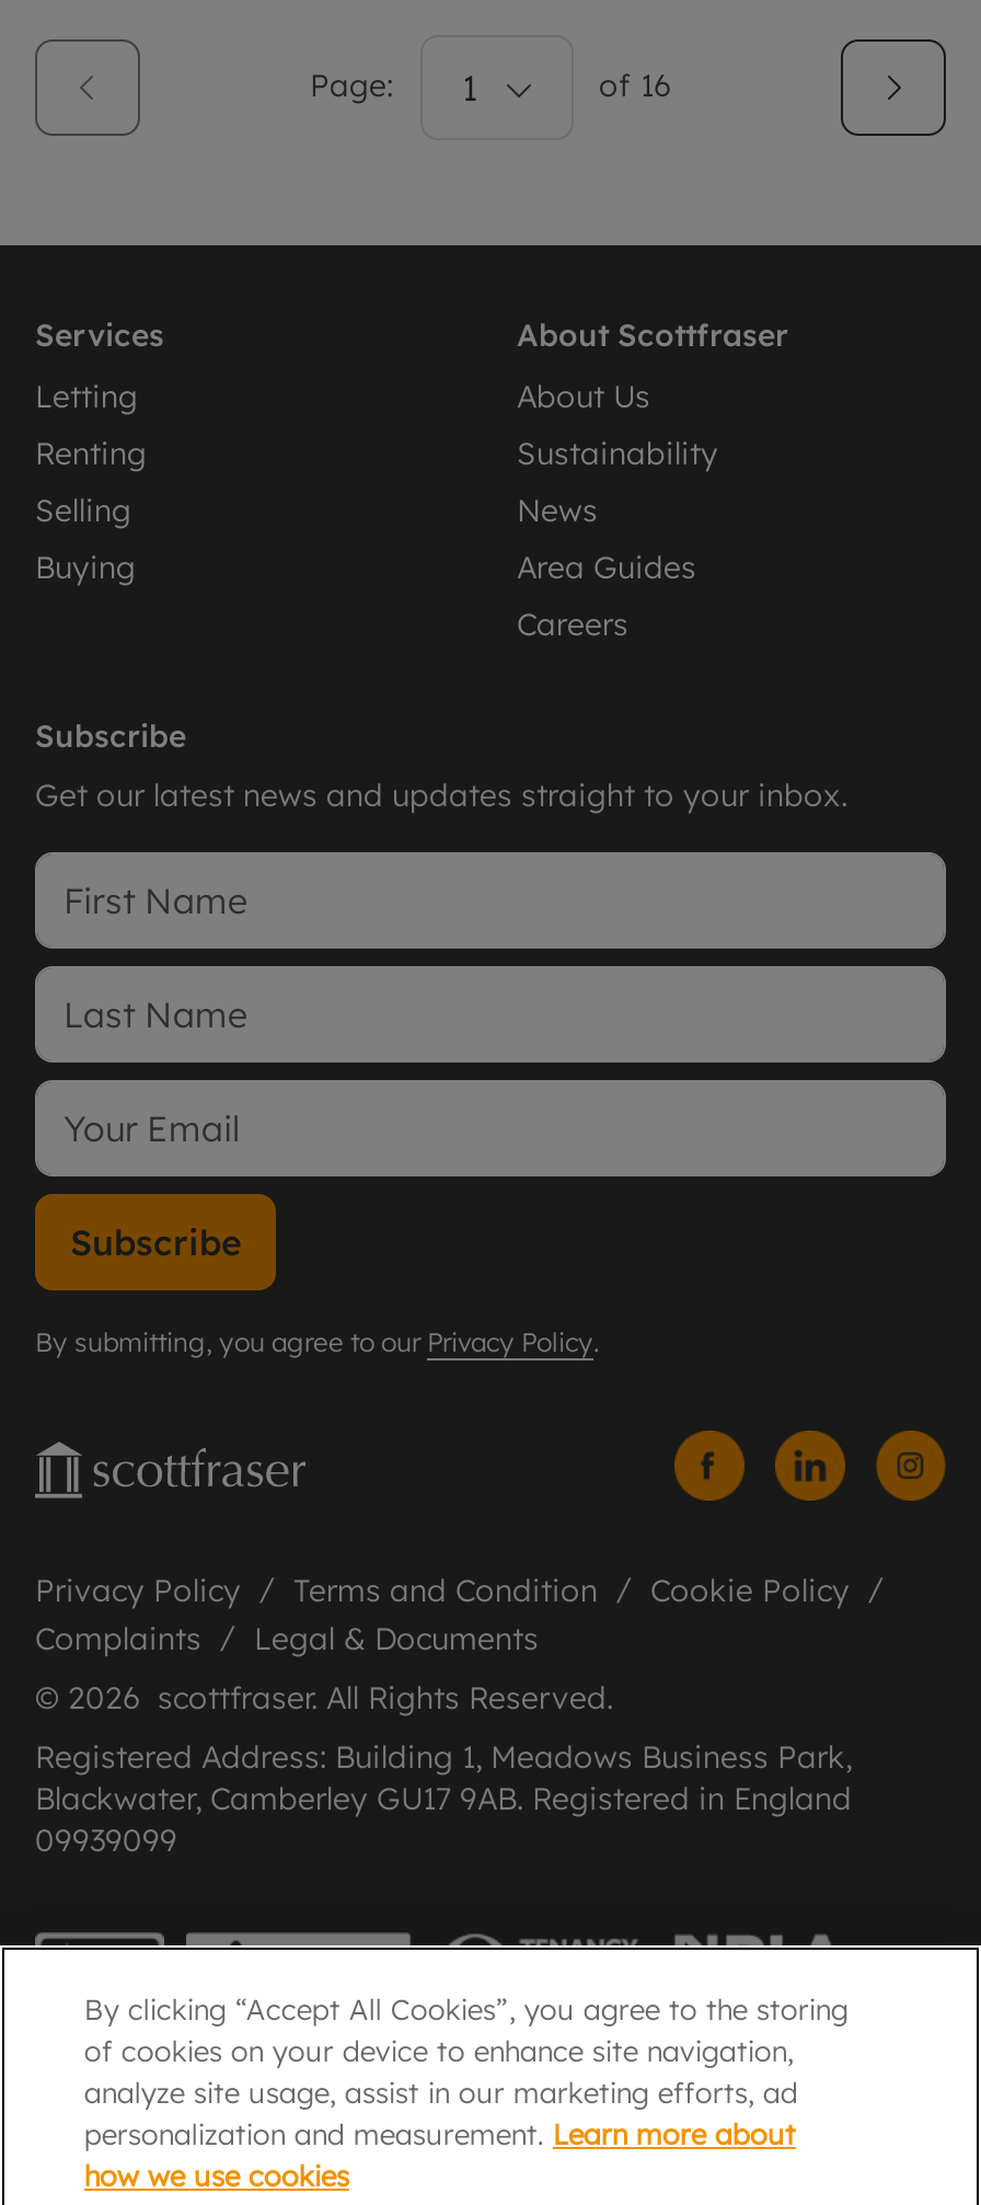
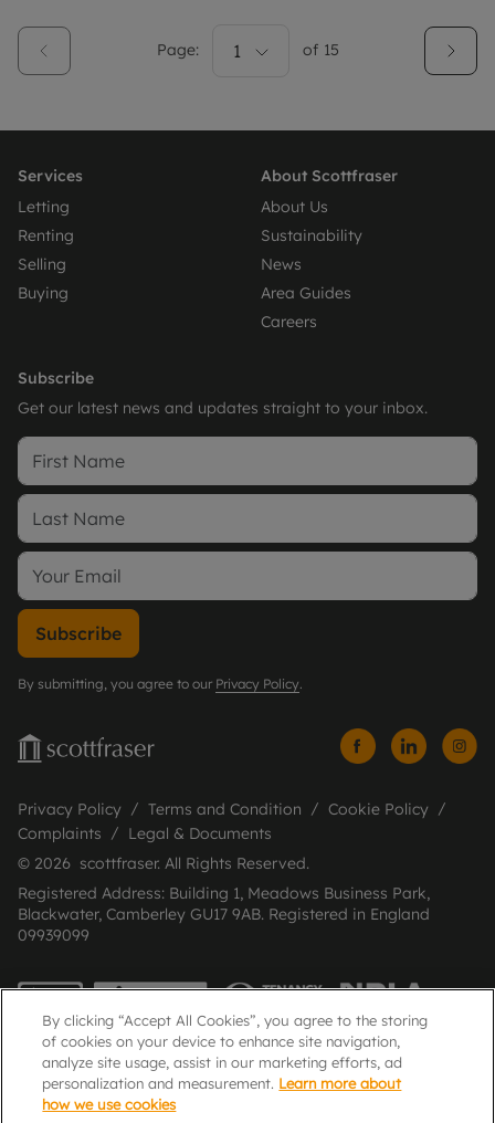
- of 16
+ of 15
